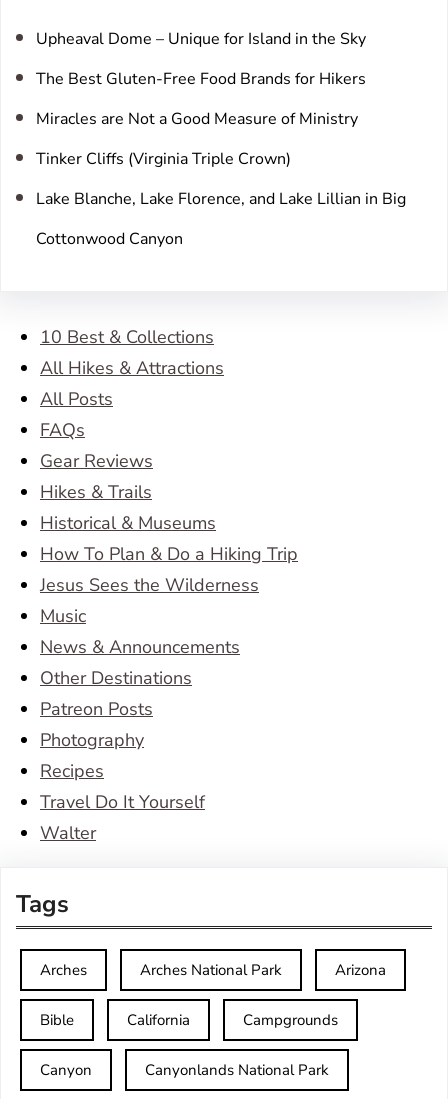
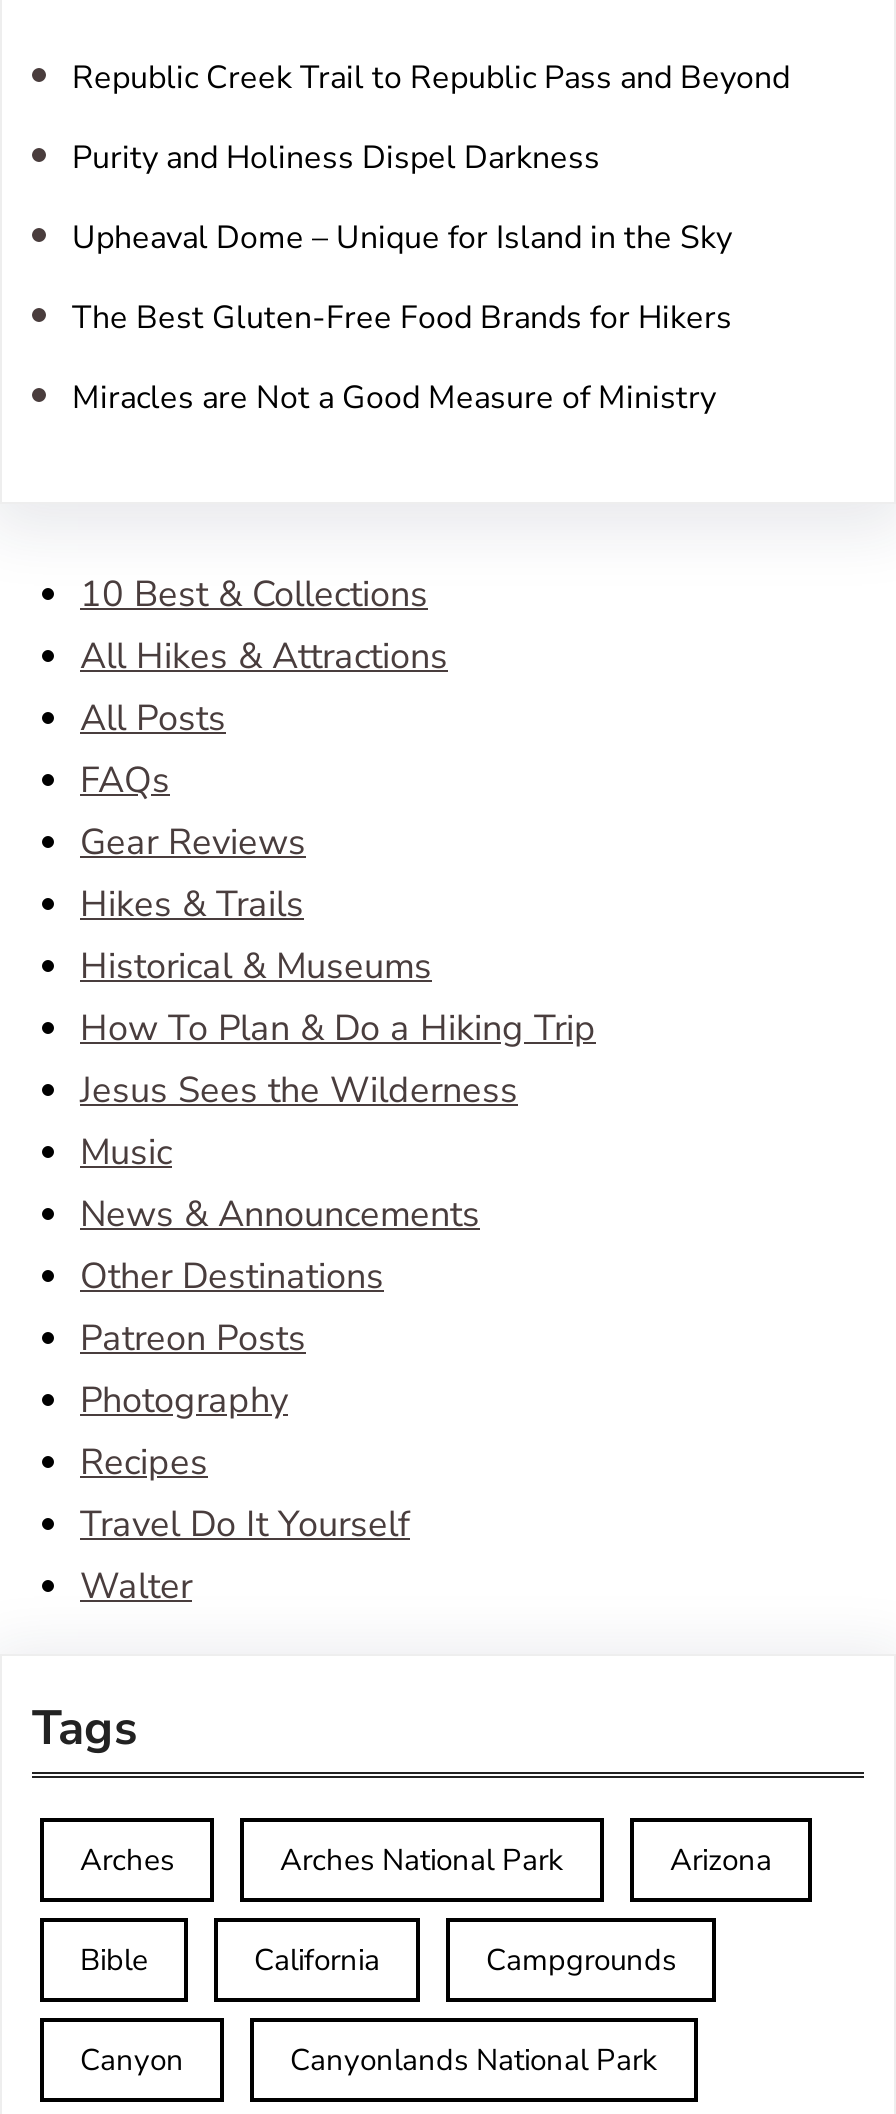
+ Republic Creek Trail to Republic Pass and Beyond
+ Purity and Holiness Dispel Darkness

moved down: Upheaval Dome – Unique for Island in the Sky | The Best Gluten-Free Food Brands for Hikers | Miracles are Not a Good Measure of Ministry

- Tinker Cliffs (Virginia Triple Crown)
- Lake Blanche, Lake Florence, and Lake Lillian in Big
- Cottonwood Canyon
